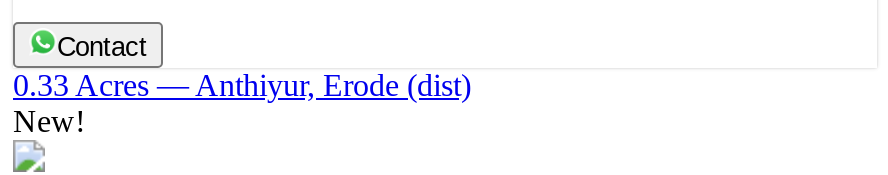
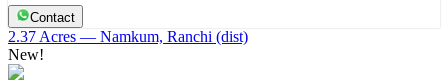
- 0.33 Acres— Anthiyur, Erode (dist)
+ 2.37 Acres— Namkum, Ranchi (dist)
